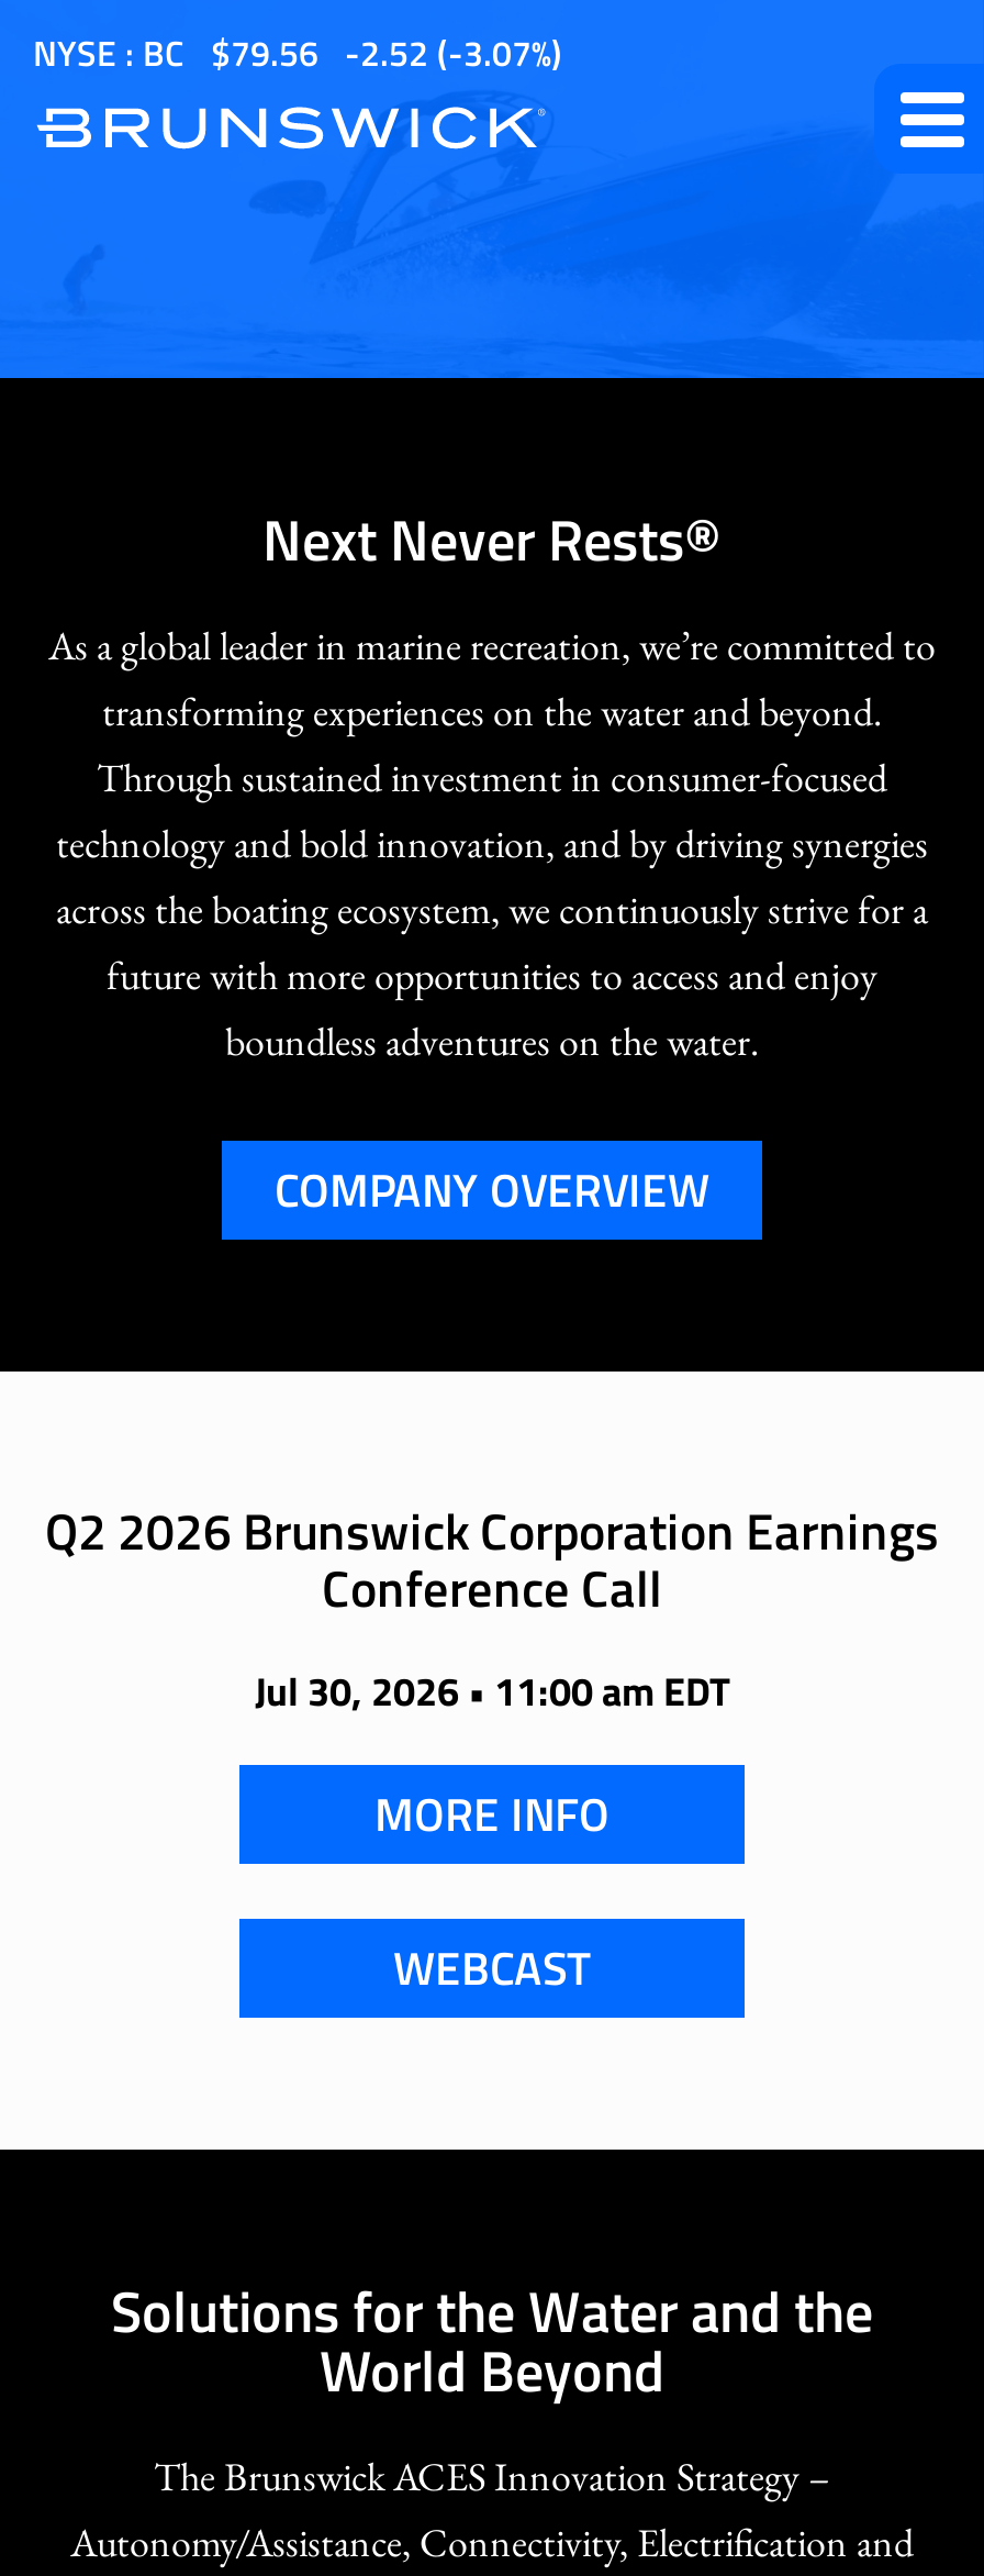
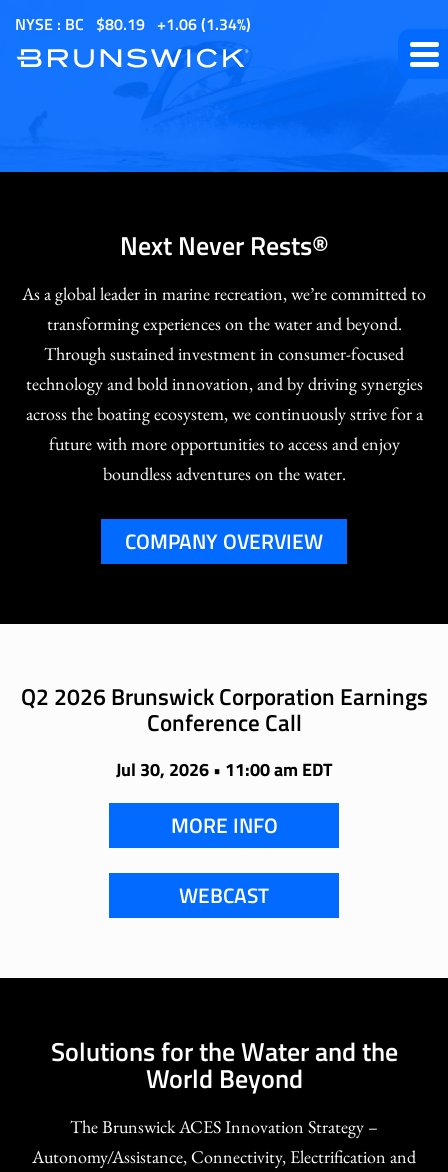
- NYSE : BC $79.56 -2.52 (-3.07%)
+ NYSE : BC $80.19
+ 1.06 (1.34%)
